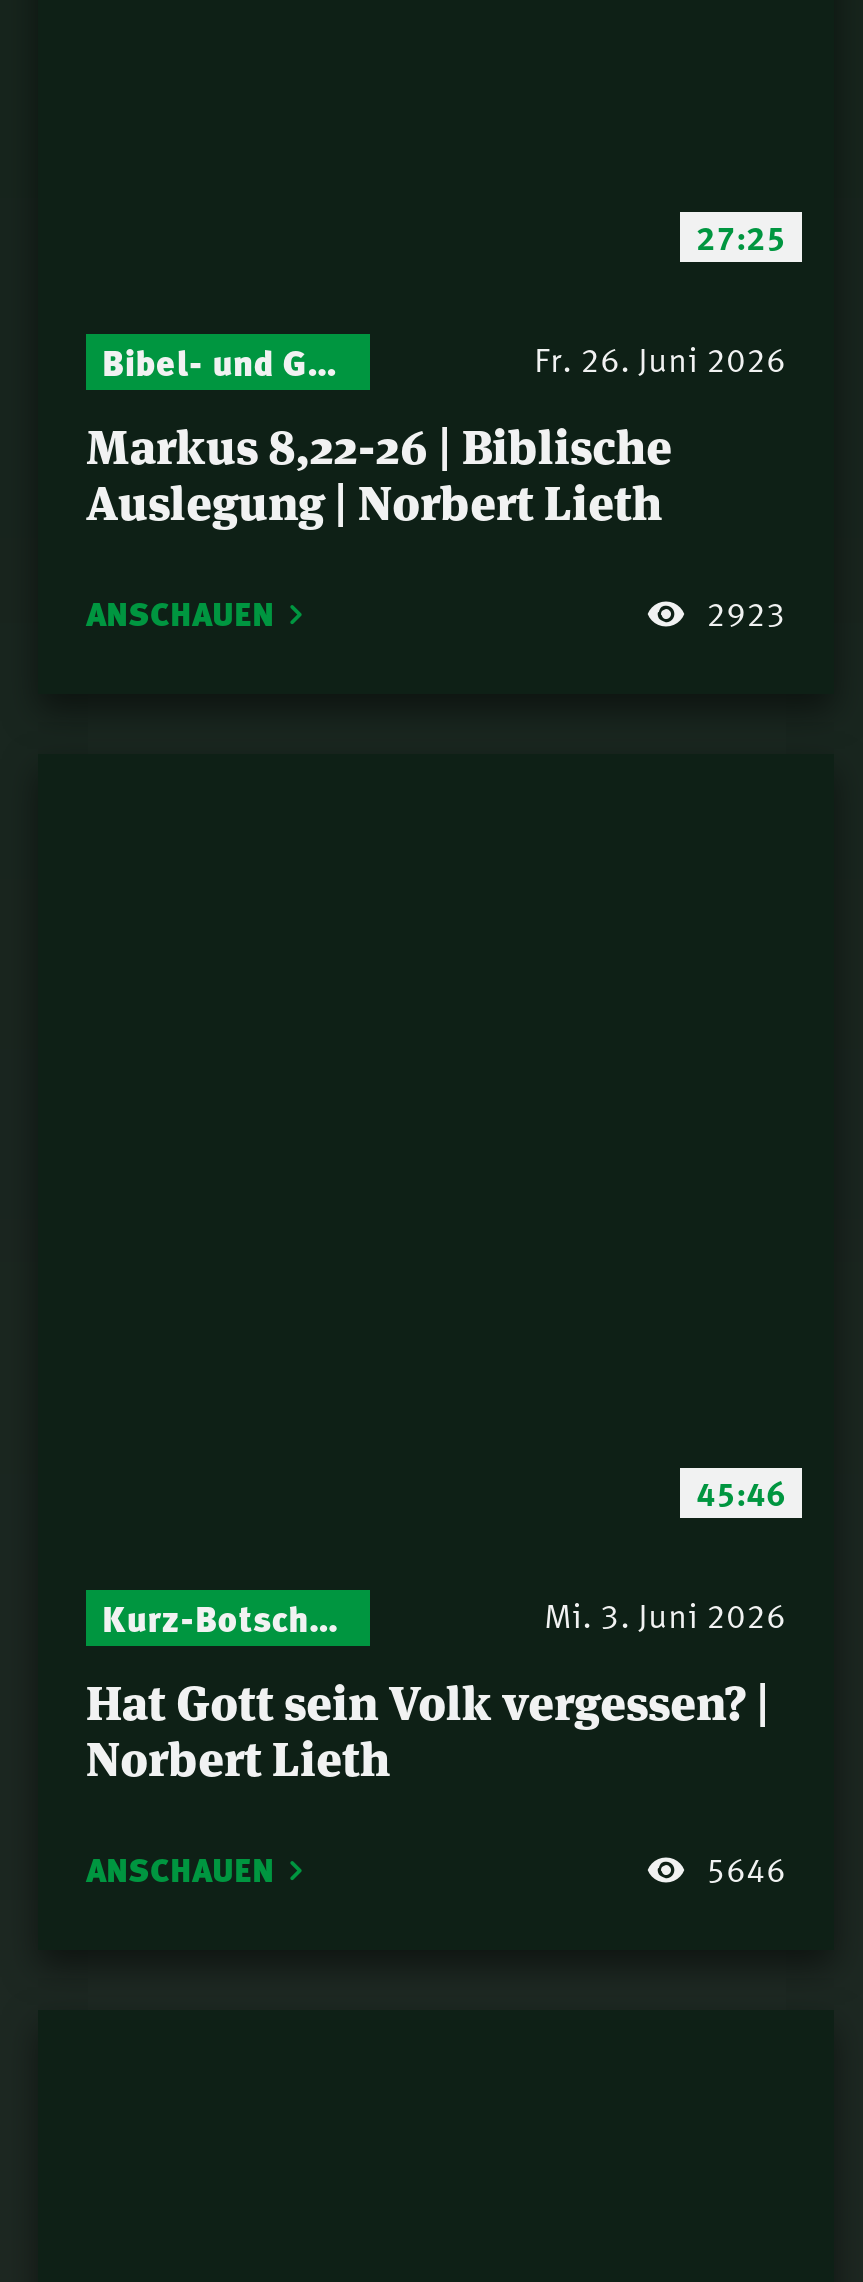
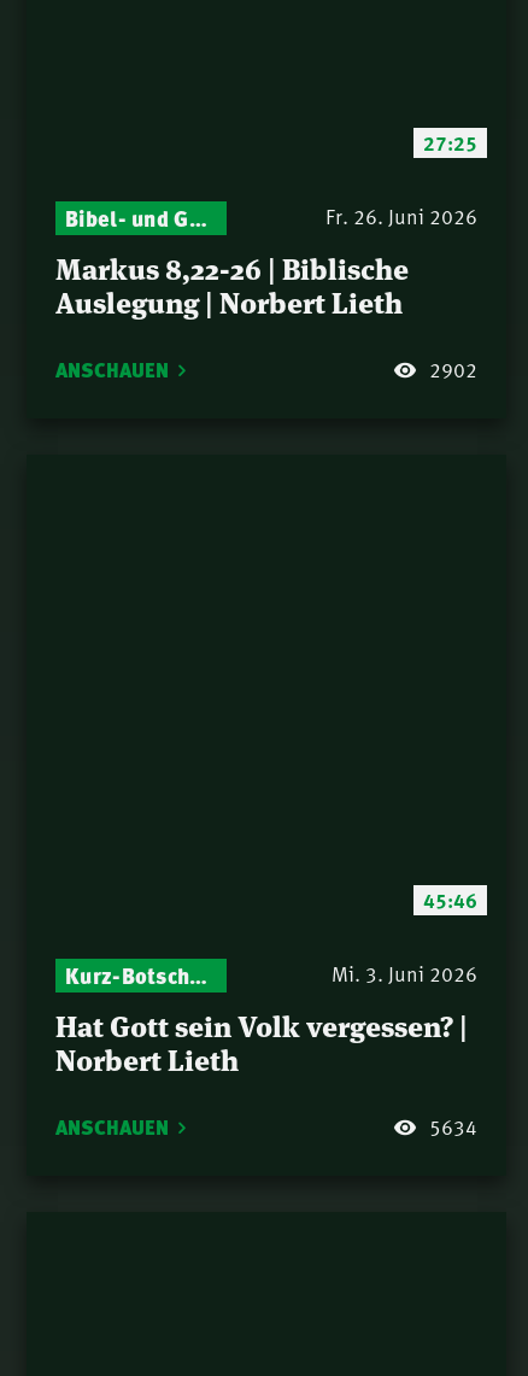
- 2923
+ 2902

- 5646
+ 5634
